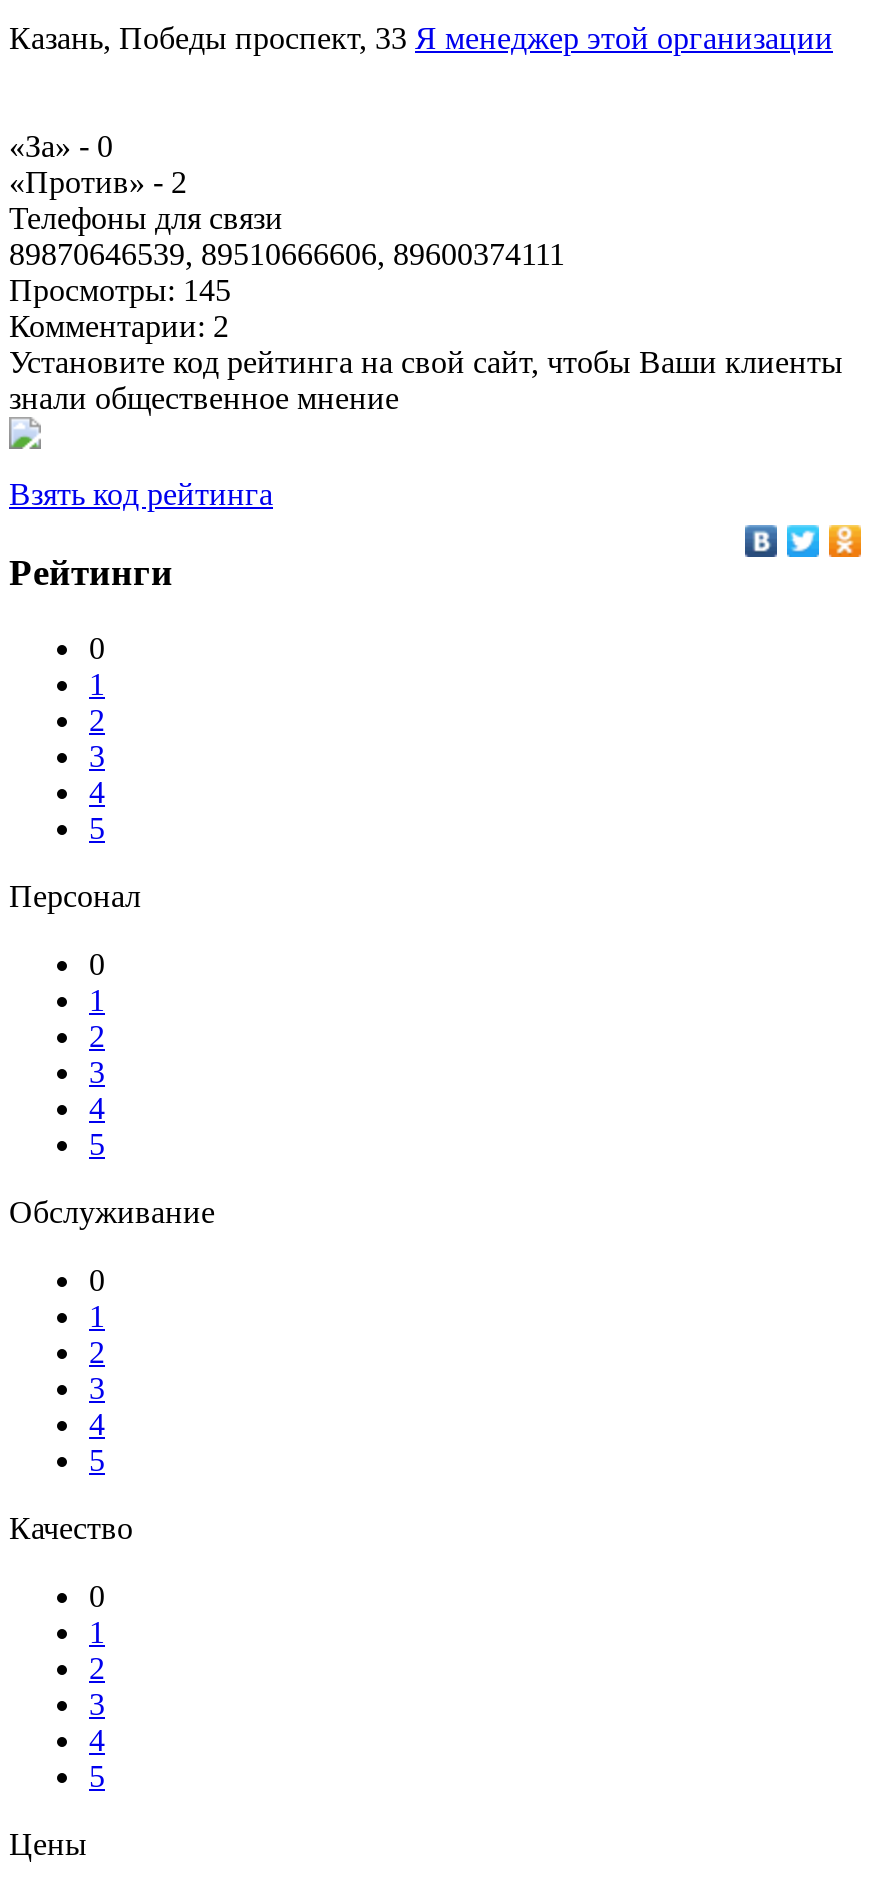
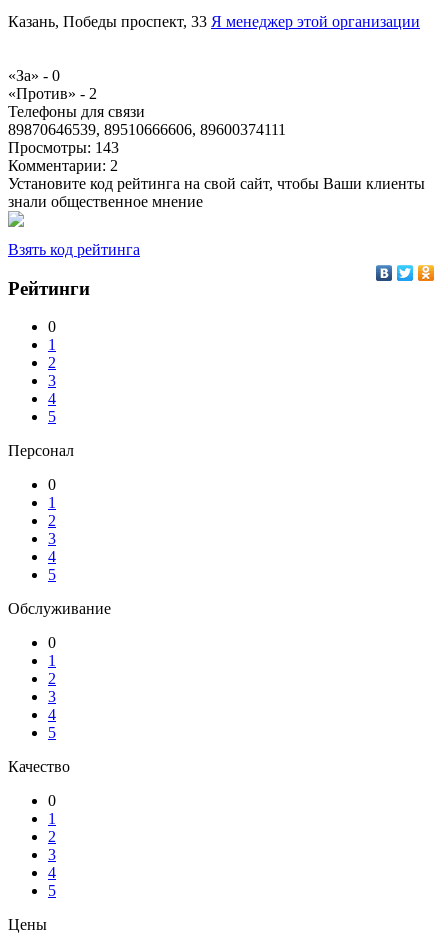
- Просмотры: 145
+ Просмотры: 143
